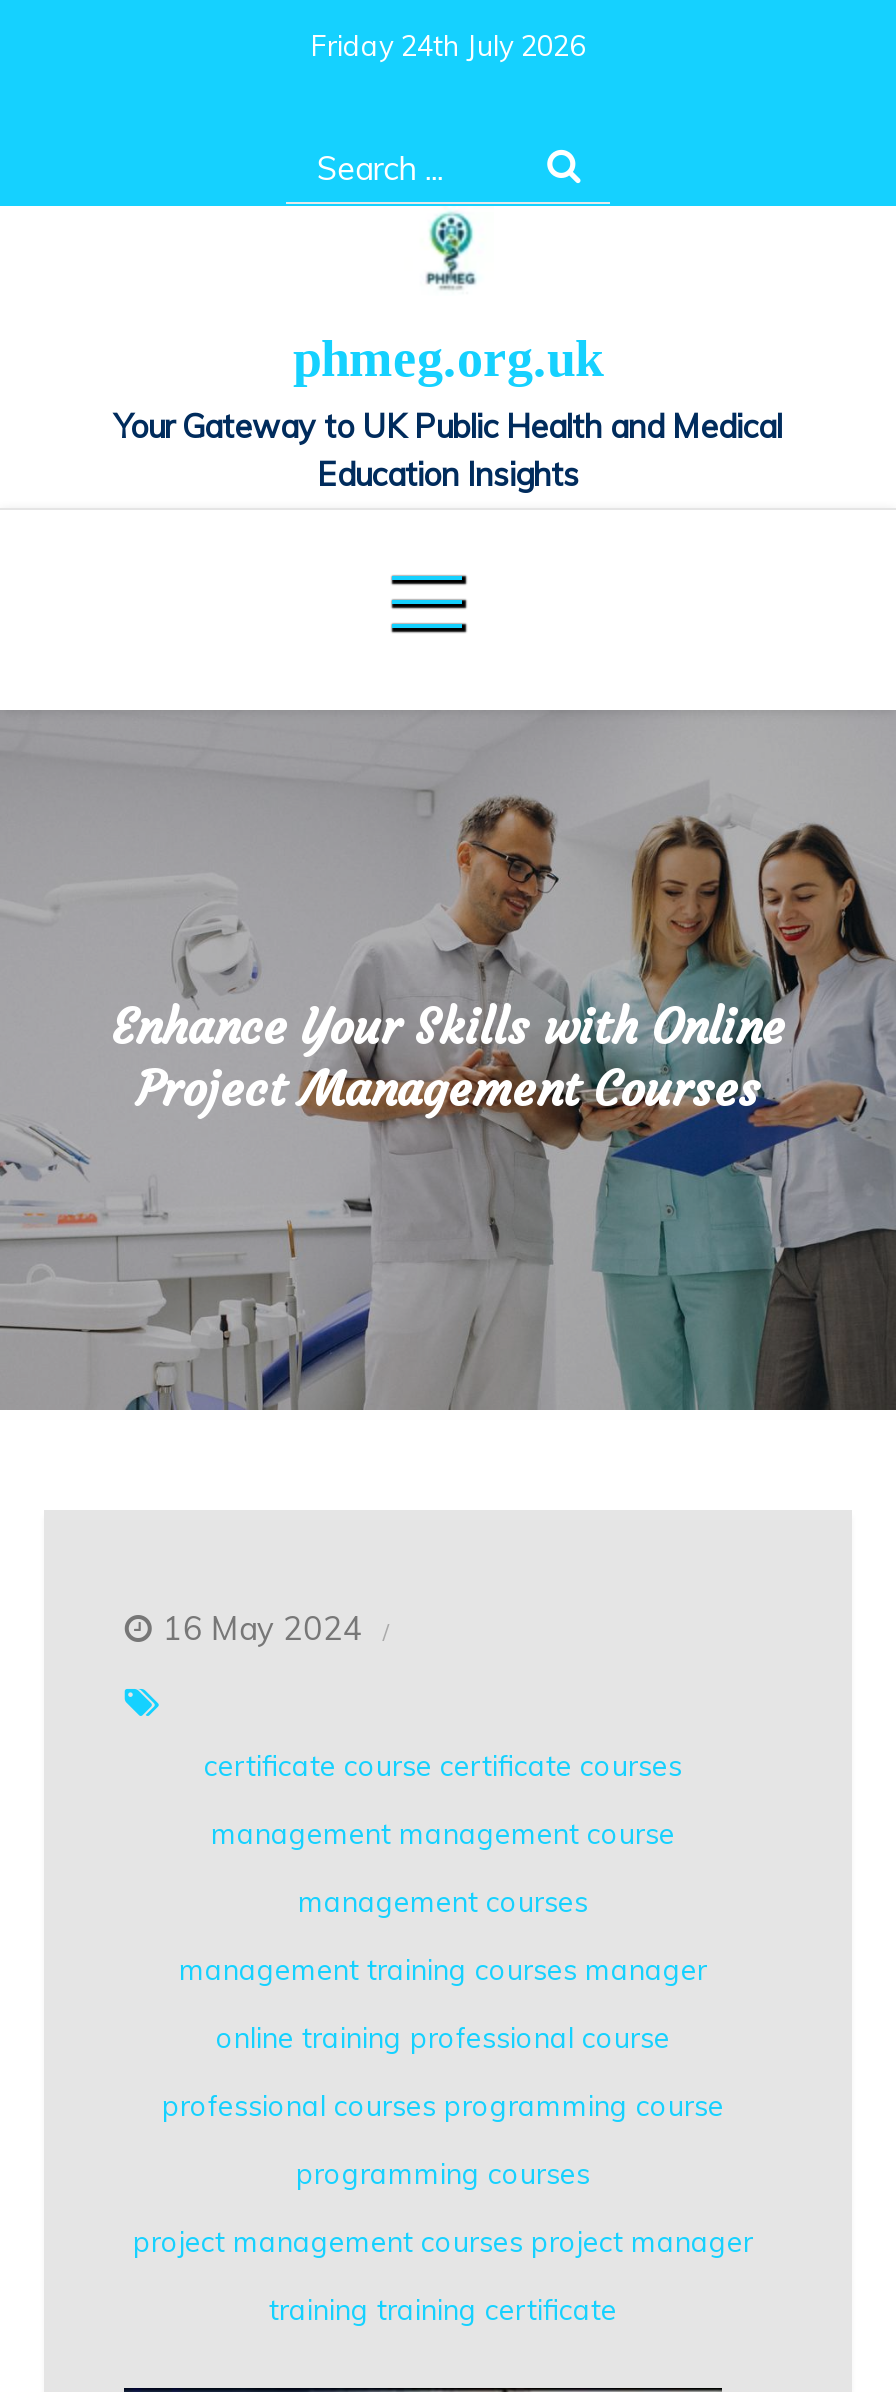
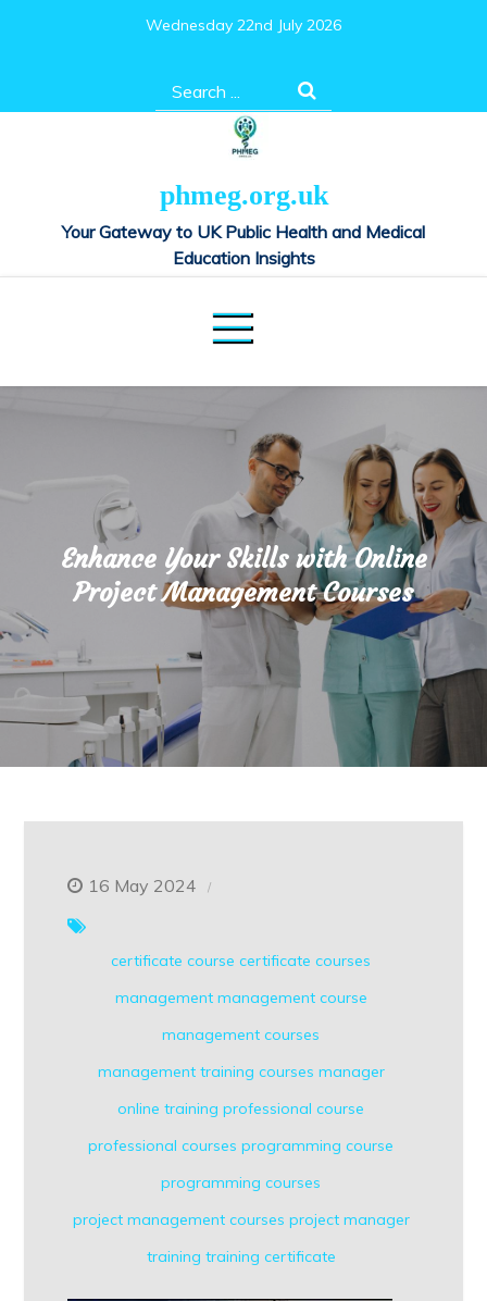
- Friday 24th July 2026
+ Wednesday 22nd July 2026
